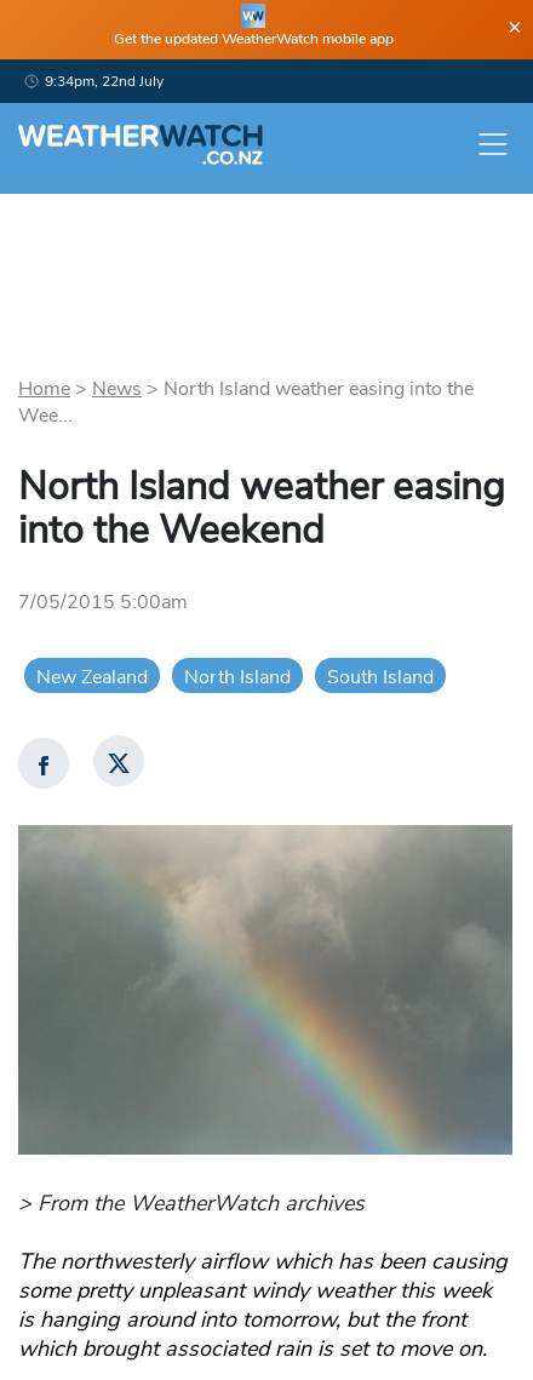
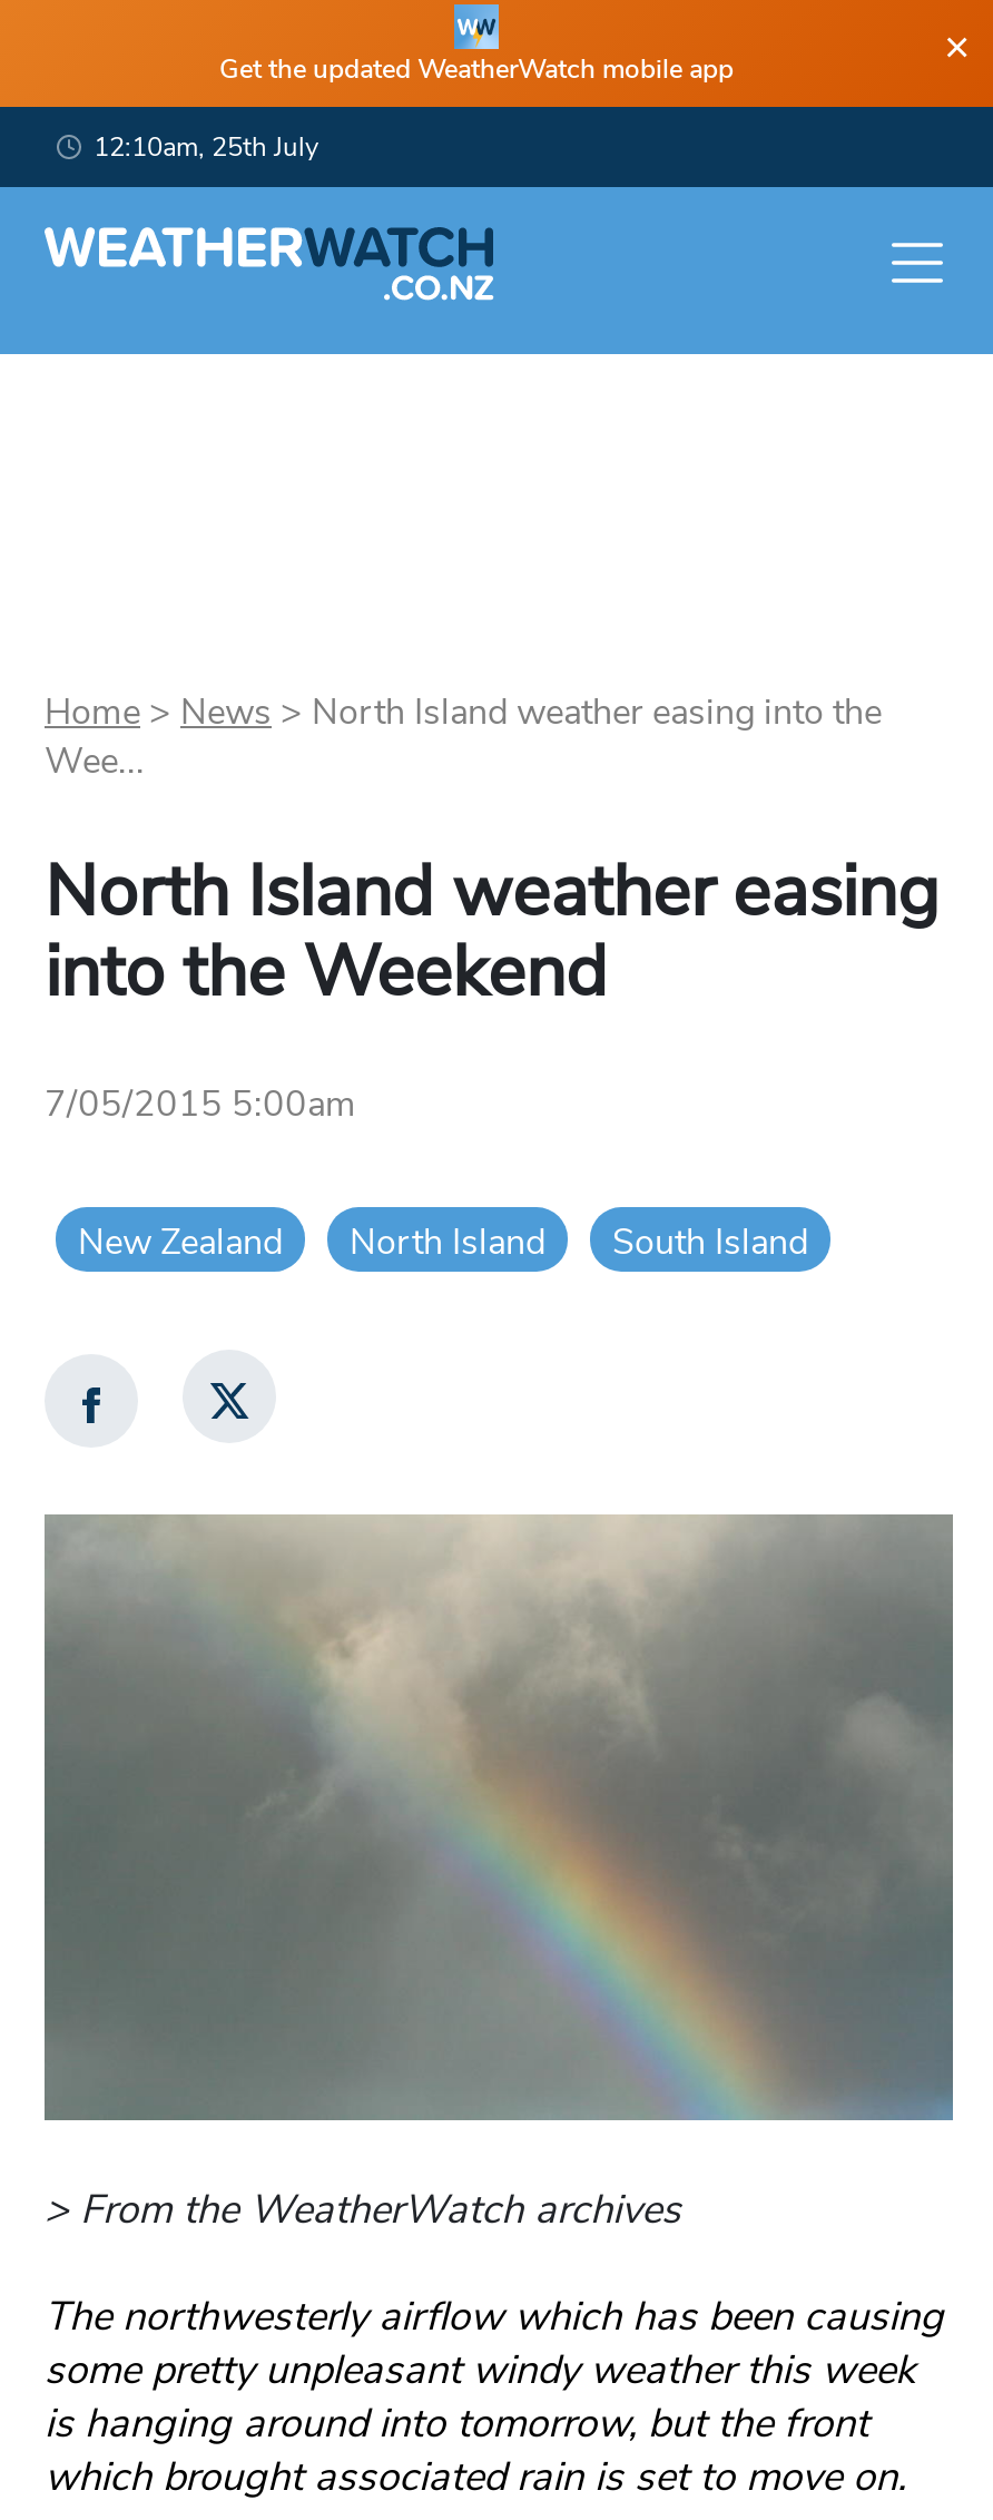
- 9:34pm, 22nd July
+ 12:10am, 25th July
